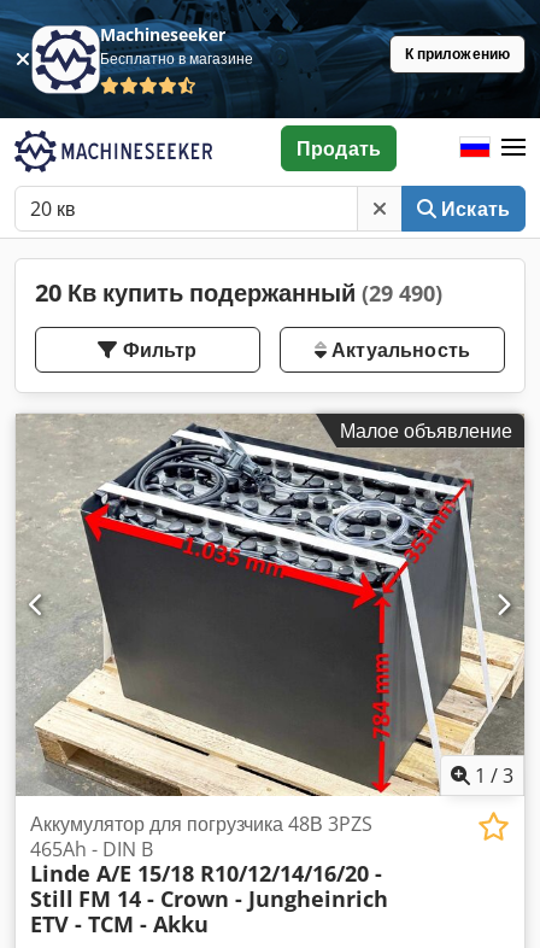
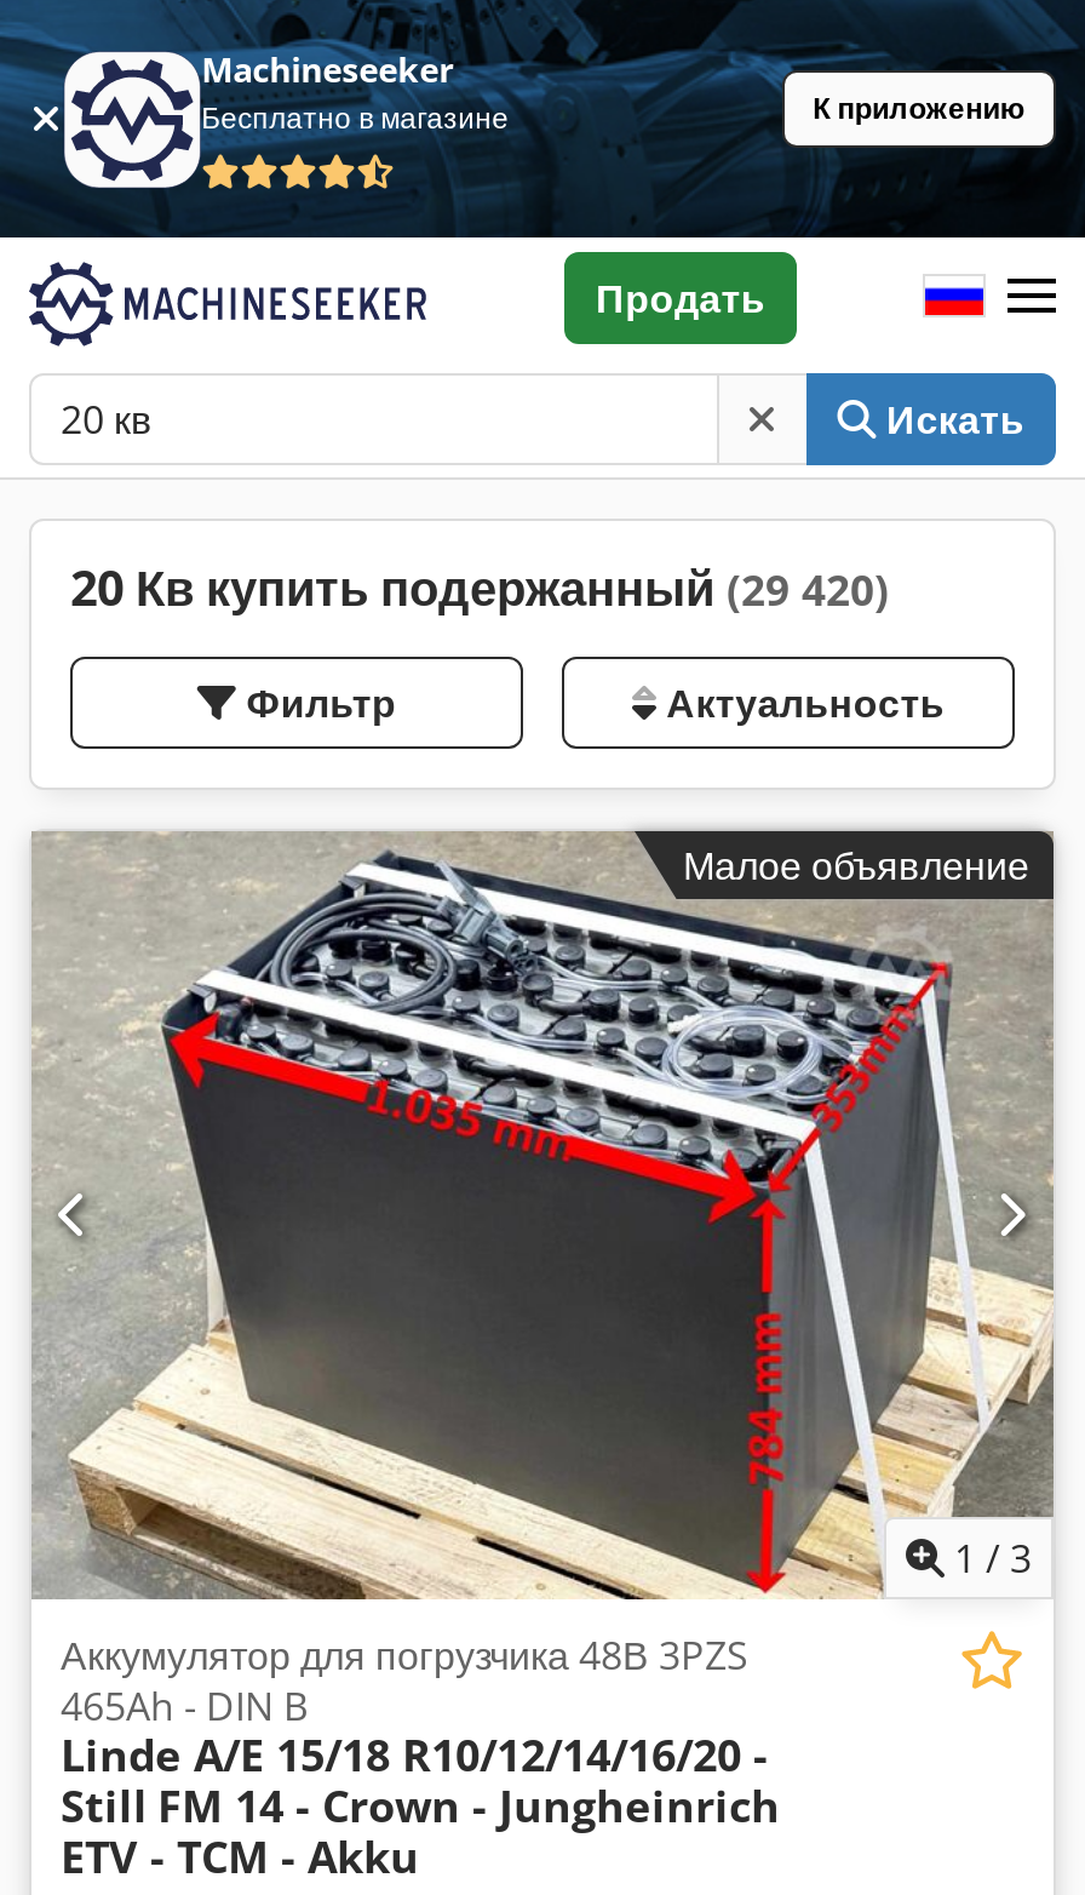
- 20 Кв купить подержанный (29 490)
+ 20 Кв купить подержанный (29 420)
